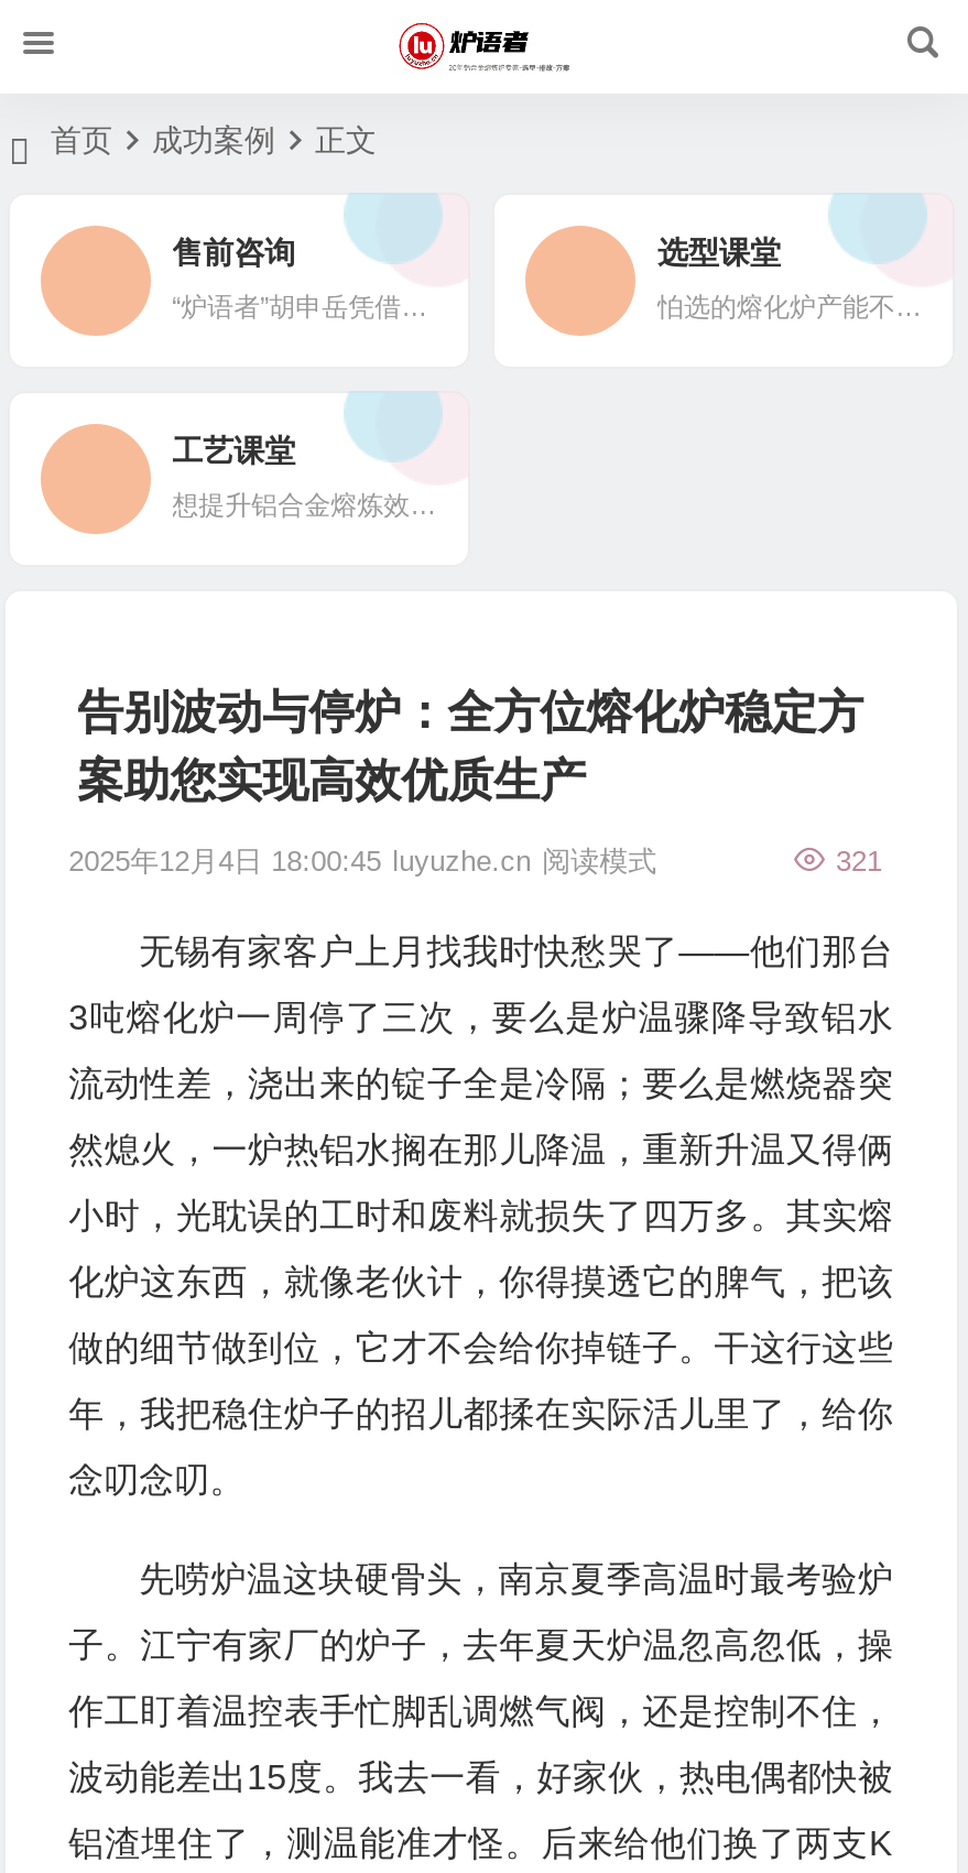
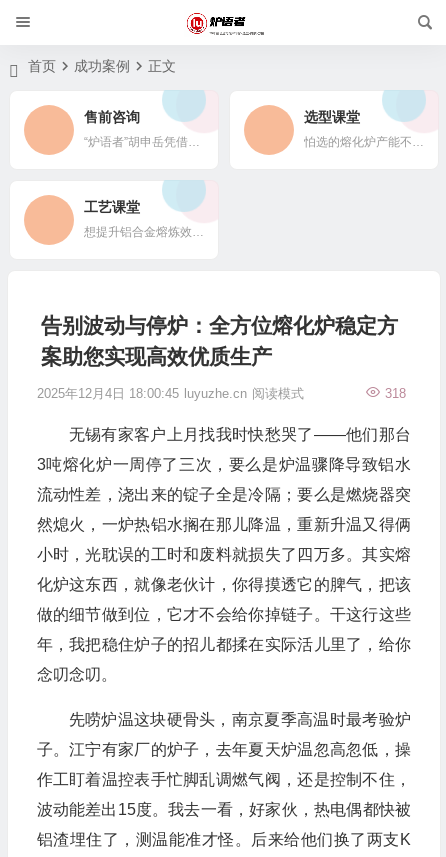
- 321
+ 318
